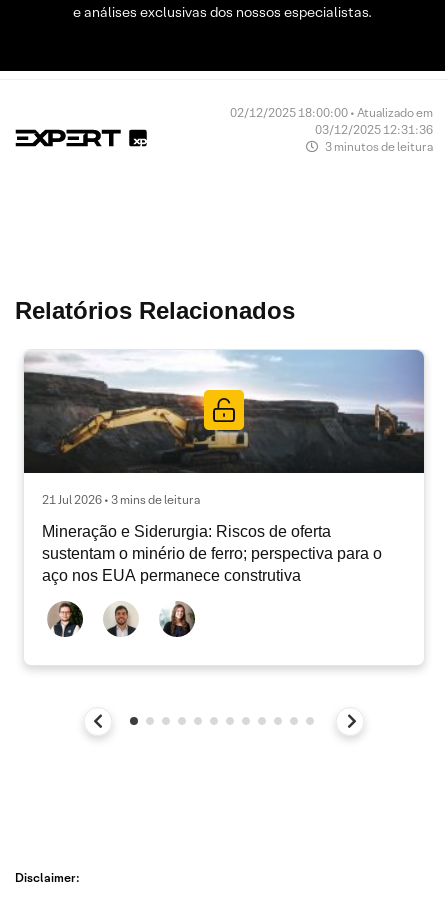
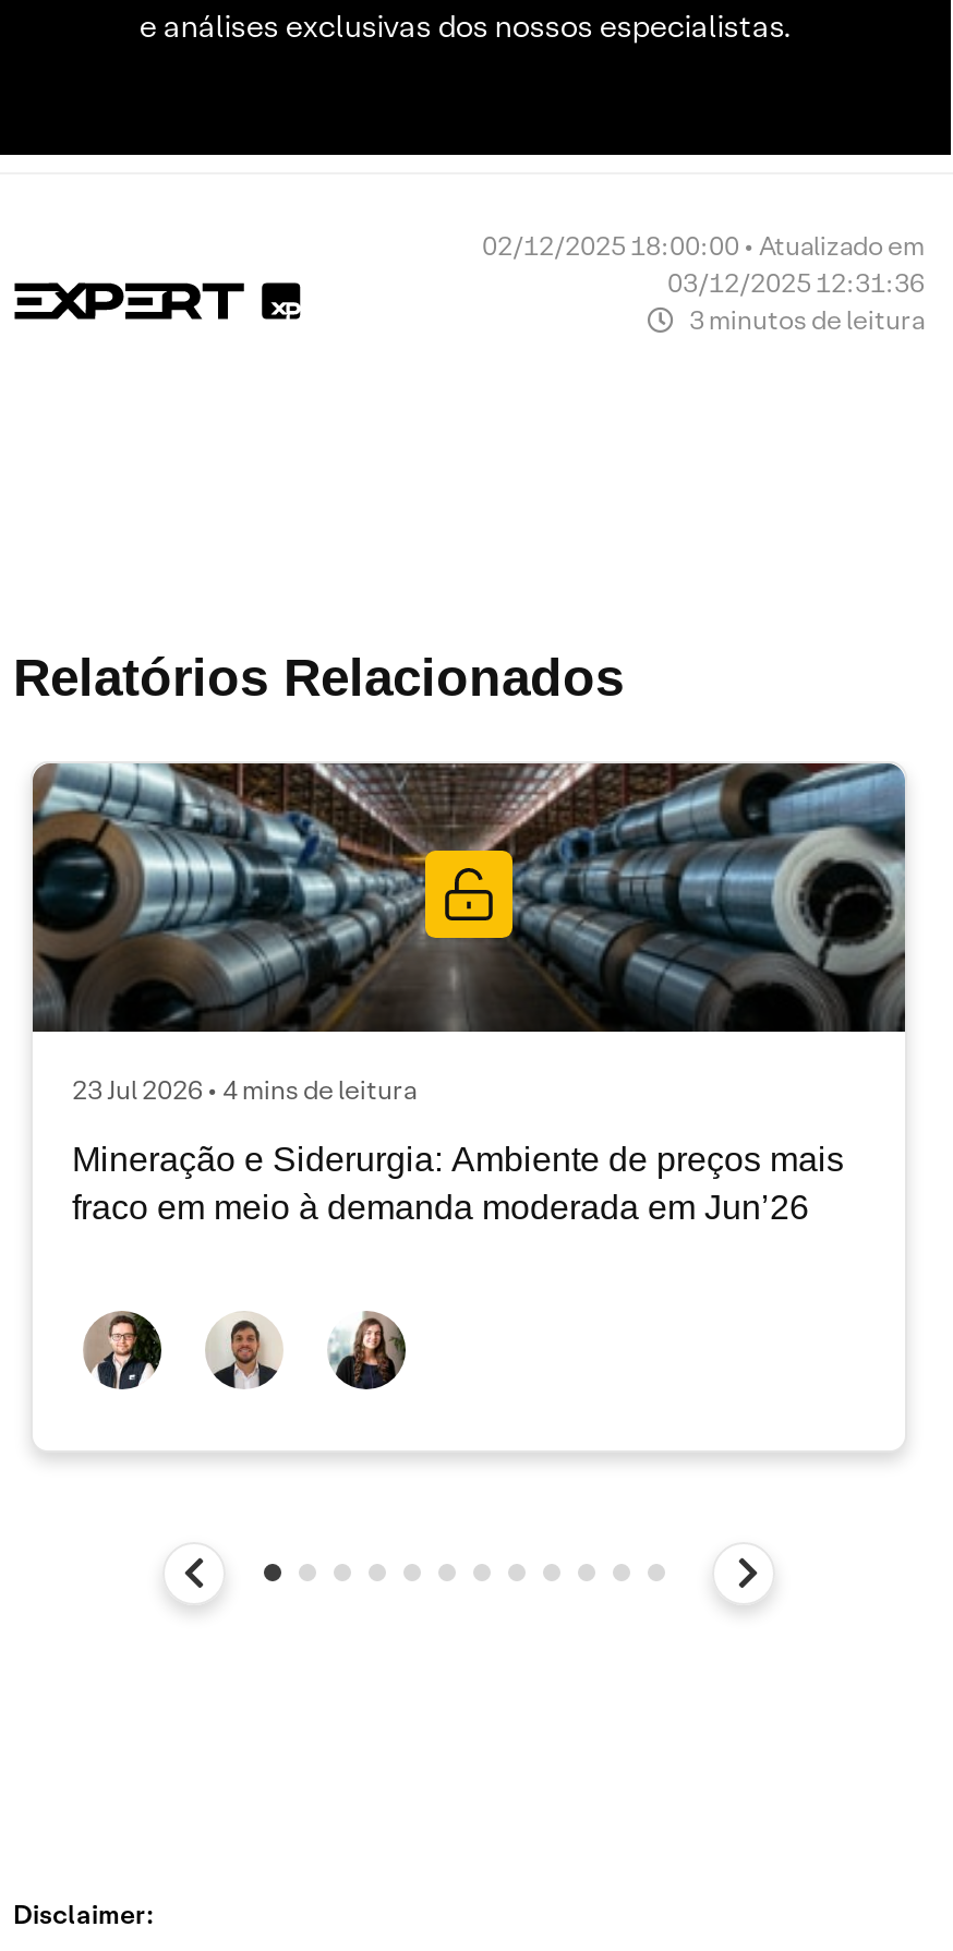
- [image]
- 21 Jul 2026 • 3 mins de leitura
+ [image]
+ 23 Jul 2026 • 4 mins de leitura

- Mineração e Siderurgia: Riscos de oferta
- sustentam o minério de ferro; perspectiva para o
- aço nos EUA permanece construtiva
+ Mineração e Siderurgia: Ambiente de preços mais
+ fraco em meio à demanda moderada em Jun’26
